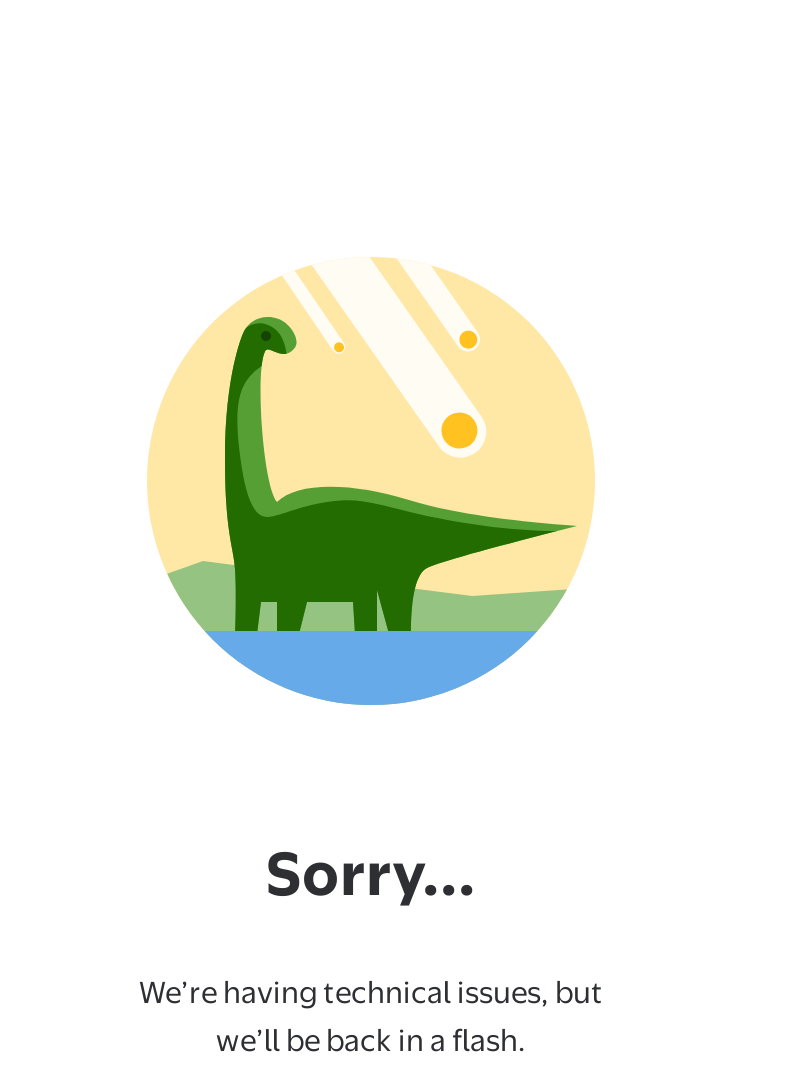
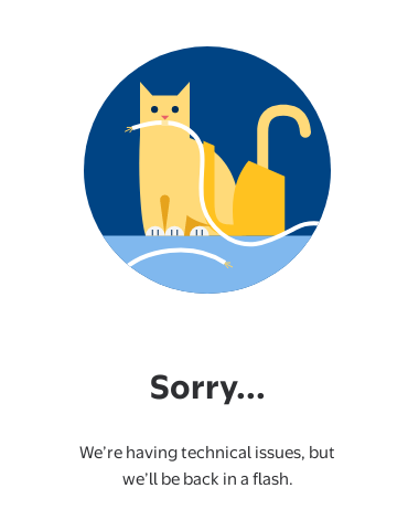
- [image]
+ [image]
